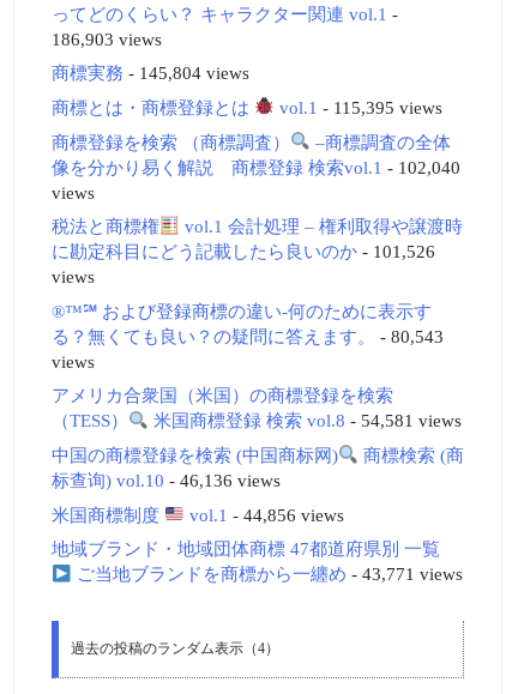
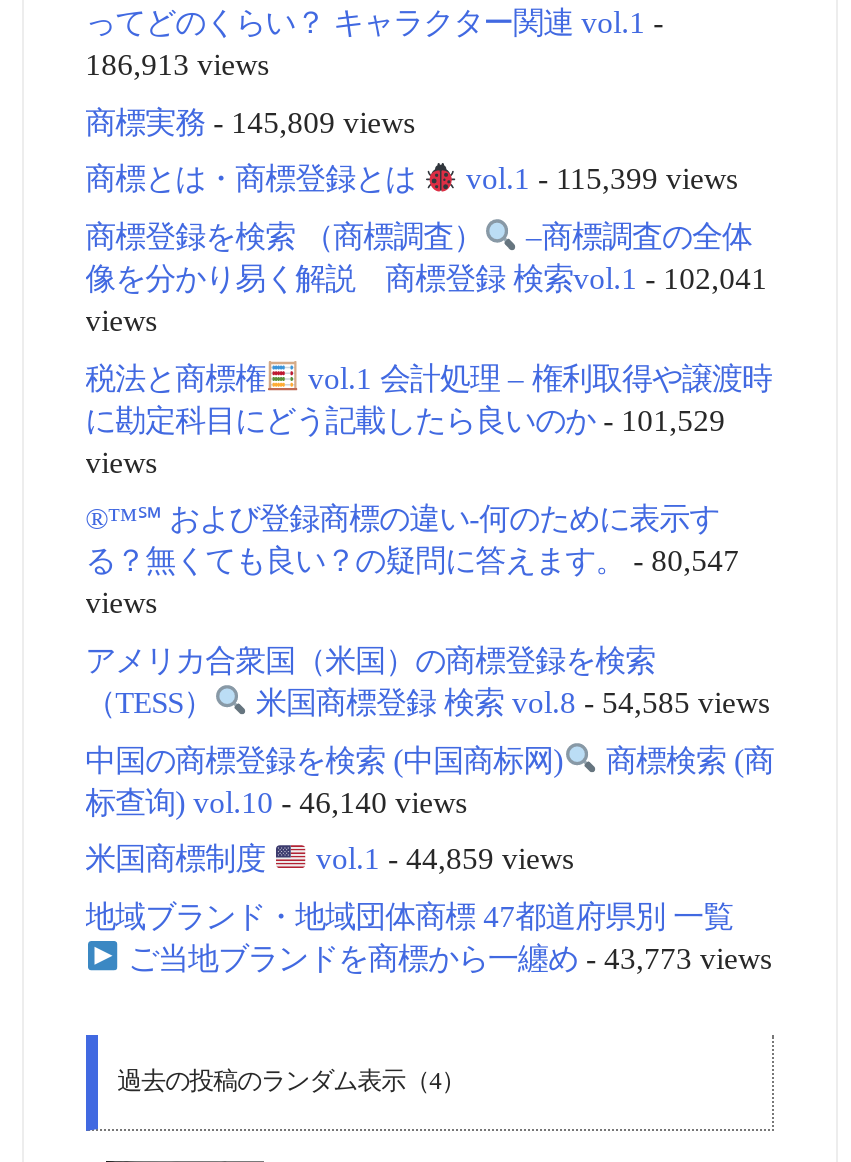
- 186,903 views
+ 186,913 views

- 商標実務- 145,804 views
+ 商標実務- 145,809 views

- 商標とは・商標登録とは vol.1 - 115,395 views
+ 商標とは・商標登録とは vol.1 - 115,399 views

- 像を分かり易く解説 商標登録 検索vol.1 - 102,040
+ 像を分かり易く解説 商標登録 検索vol.1 - 102,041

- に勘定科目にどう記載したら良いのか- 101,526
+ に勘定科目にどう記載したら良いのか- 101,529

- る？無くても良い？の疑問に答えます。- 80,543
+ る？無くても良い？の疑問に答えます。- 80,547

- 米国商標登録 検索 vol.8 - 54,581 views
+ 米国商標登録 検索 vol.8 - 54,585 views

- 标查询) vol.10 - 46,136 views
+ 标查询) vol.10 - 46,140 views

- 米国商標制度 vol.1 - 44,856 views
+ 米国商標制度 vol.1 - 44,859 views

- ご当地ブランドを商標から一纏め- 43,771 views
+ ご当地ブランドを商標から一纏め- 43,773 views
